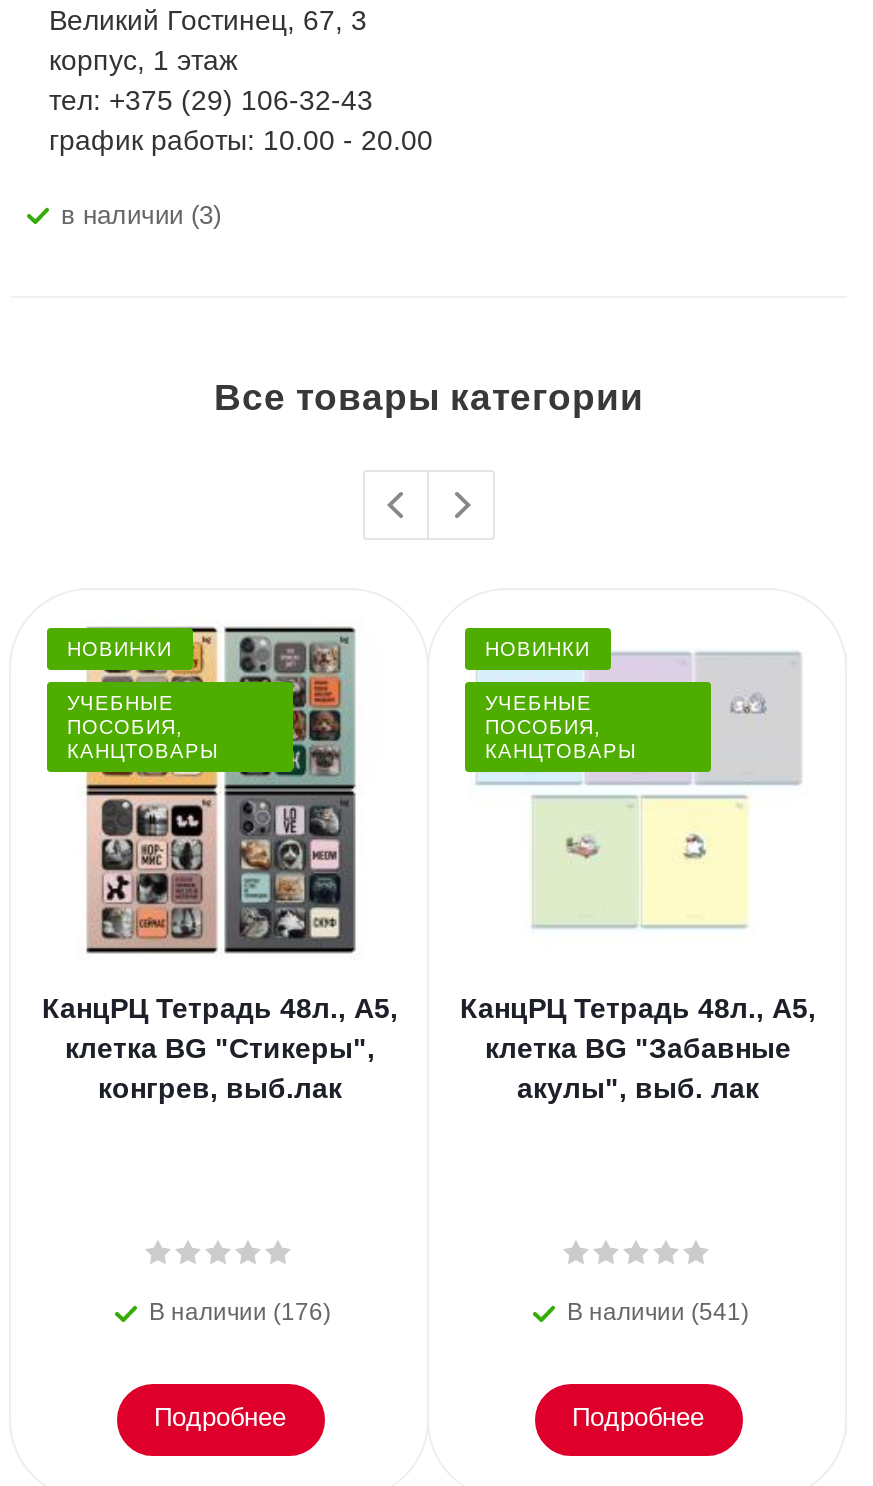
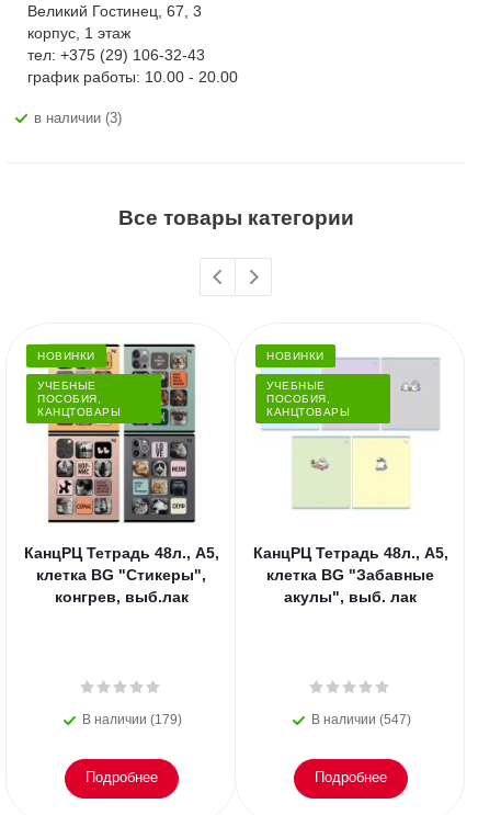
- В наличии (176)
+ В наличии (179)

- В наличии (541)
+ В наличии (547)
